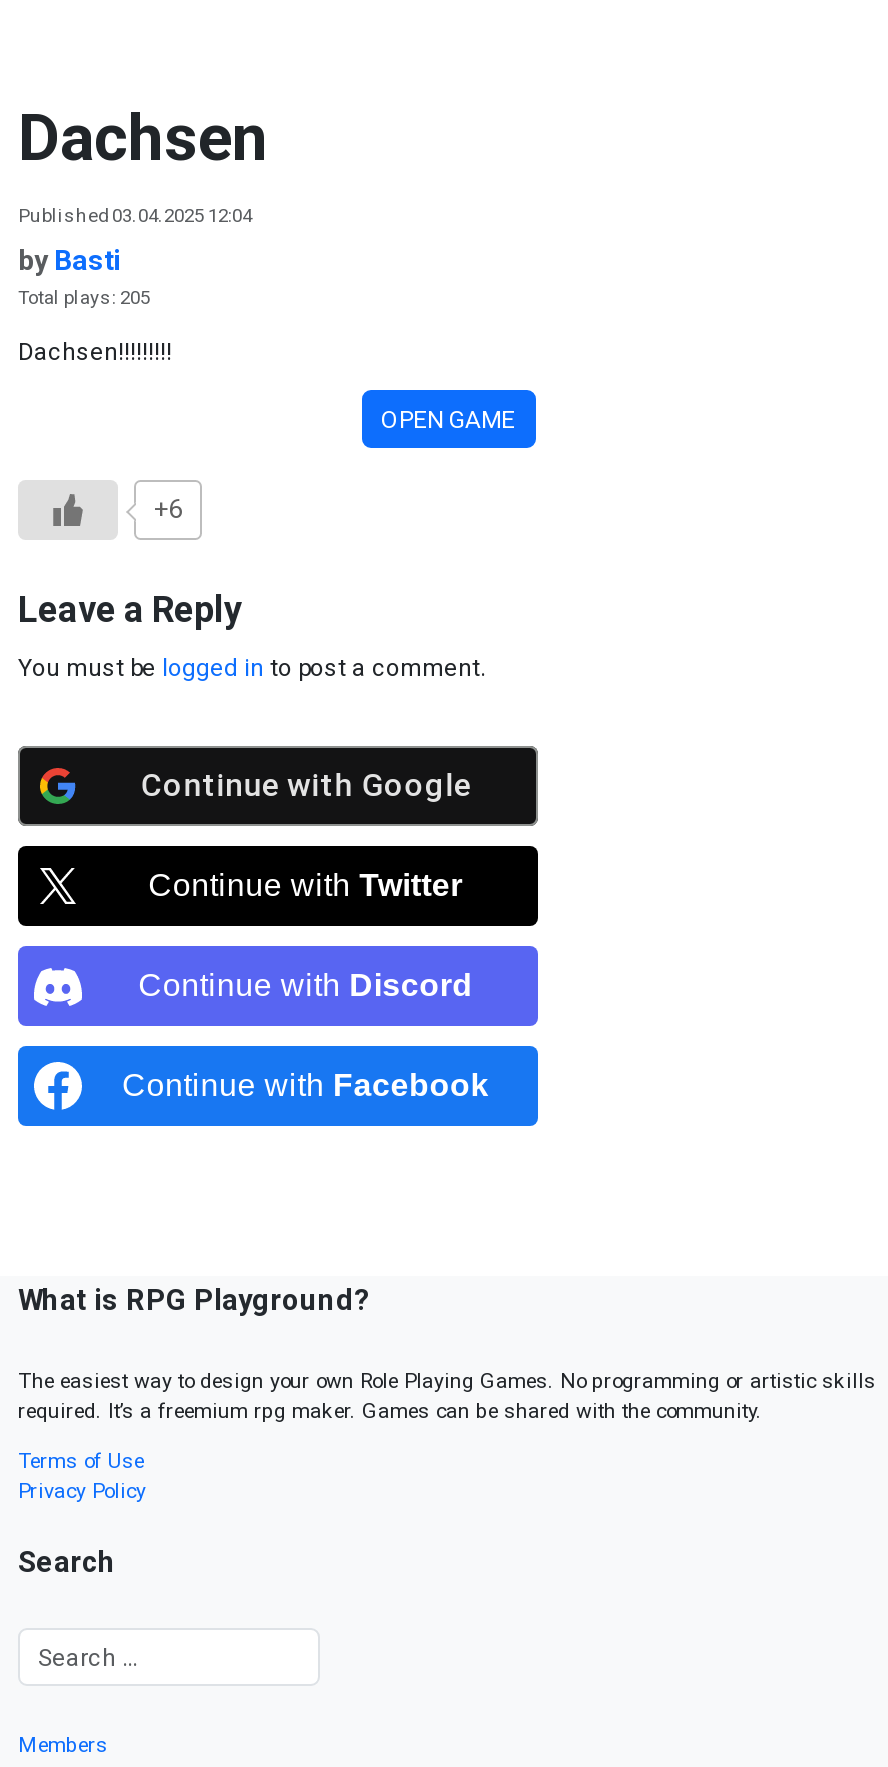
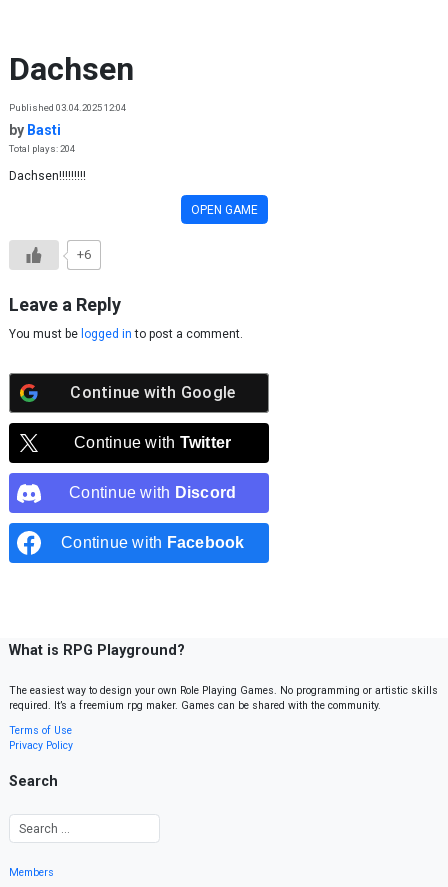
- Total plays: 205
+ Total plays: 204
